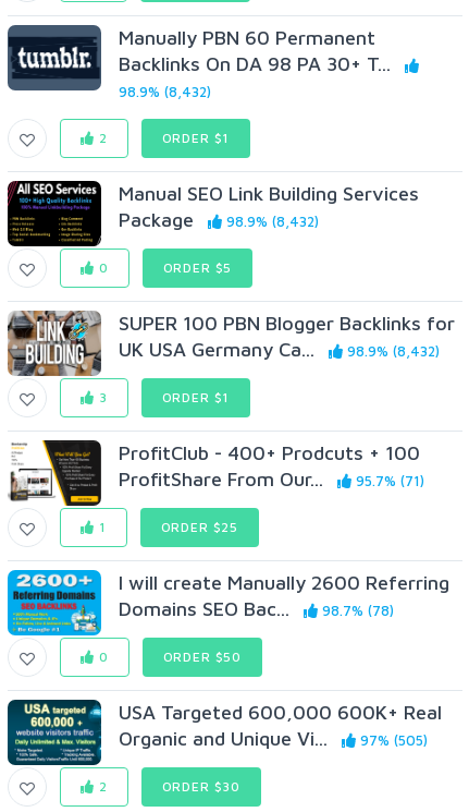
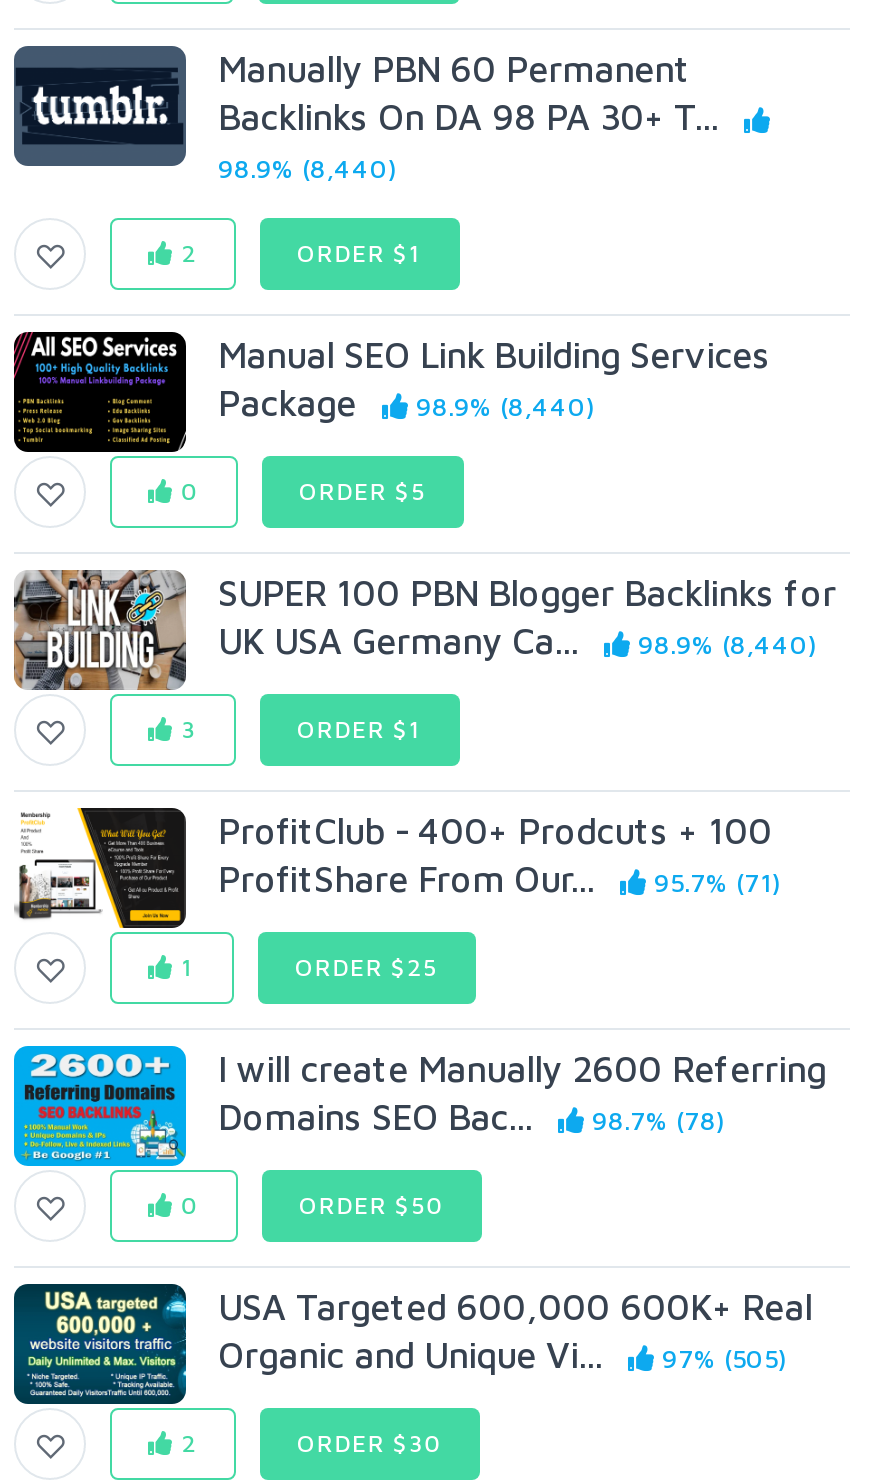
- 98.9% (8,432)
+ 98.9% (8,440)

- Package 98.9% (8,432)
+ Package 98.9% (8,440)

- UK USA Germany Ca... 98.9% (8,432)
+ UK USA Germany Ca... 98.9% (8,440)
